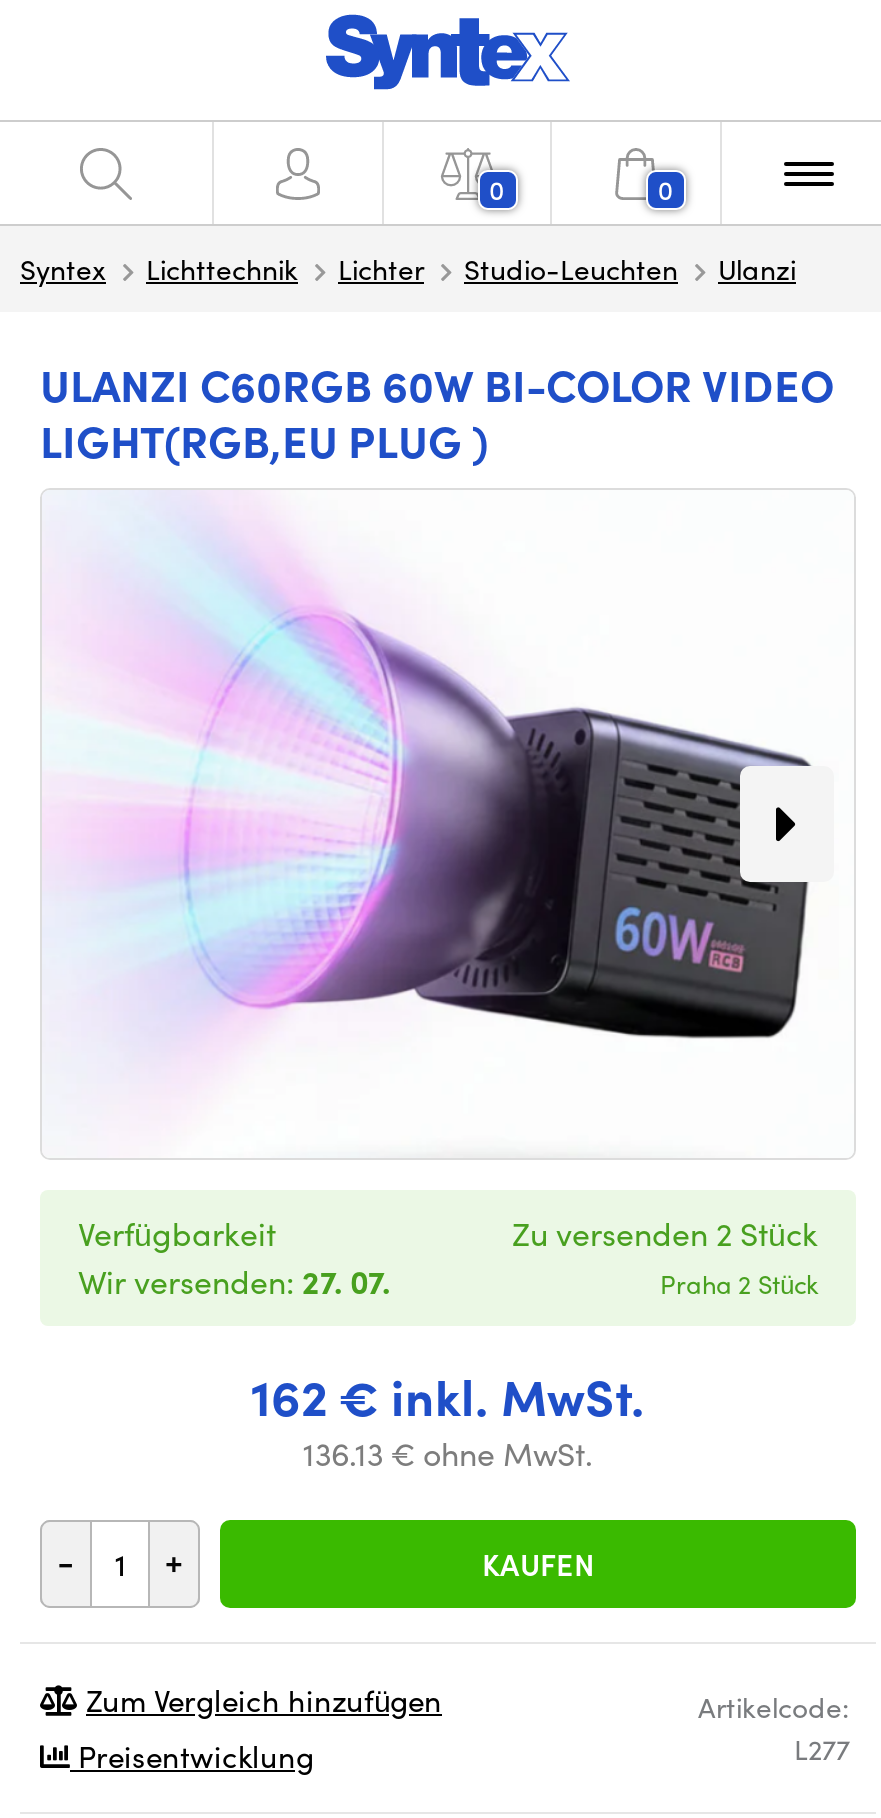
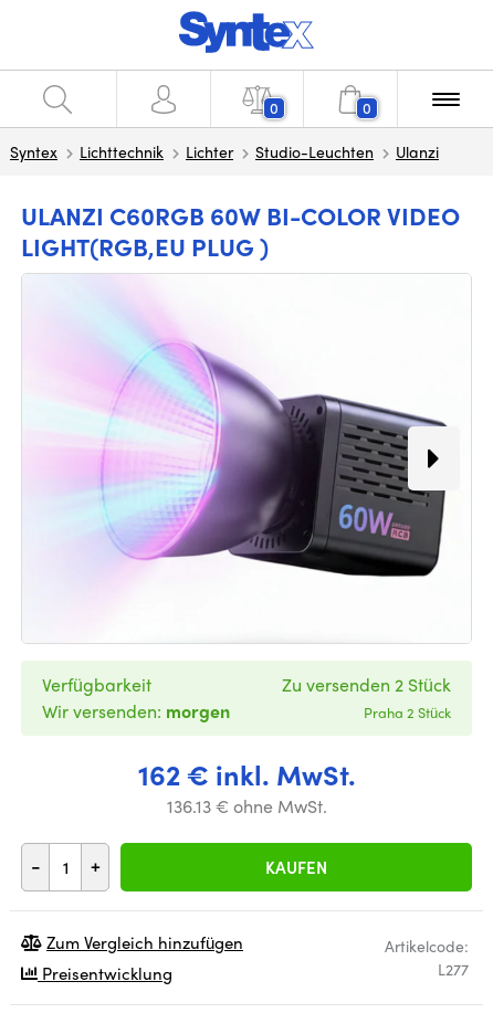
- Wir versenden: 27. 07.
+ Wir versenden: morgen
